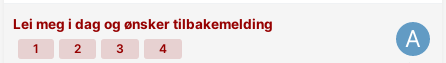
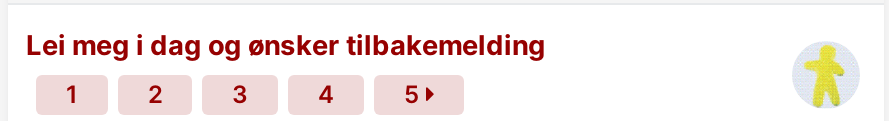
- [image]
+ [image]

+ 5
